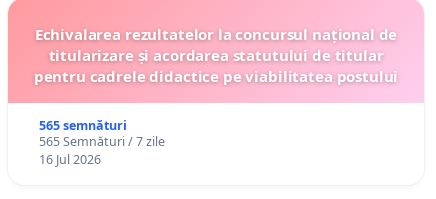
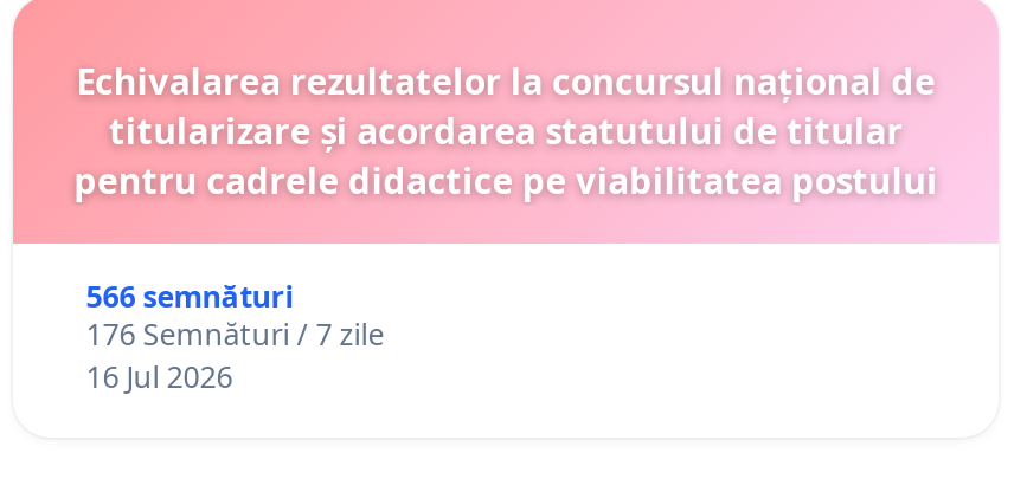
- 565 semnături
+ 566 semnături

- 565 Semnături / 7 zile
+ 176 Semnături / 7 zile
